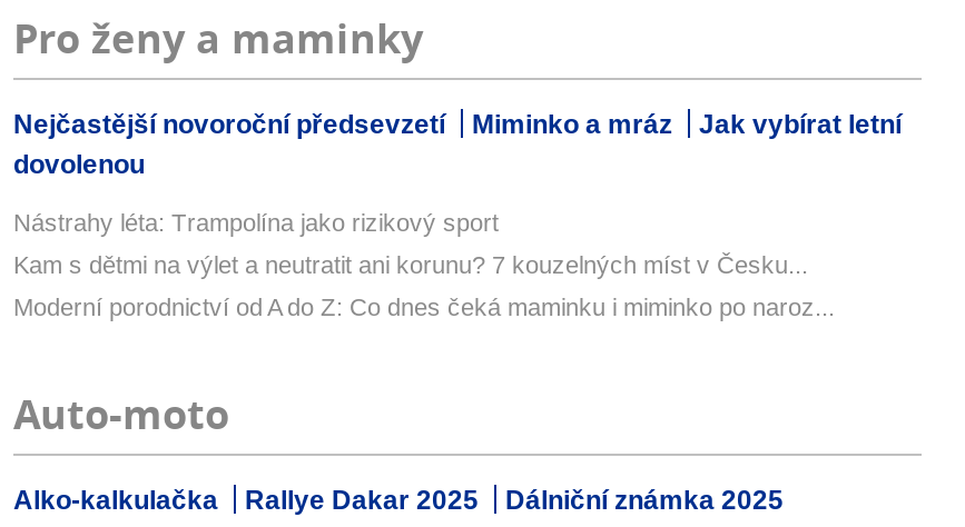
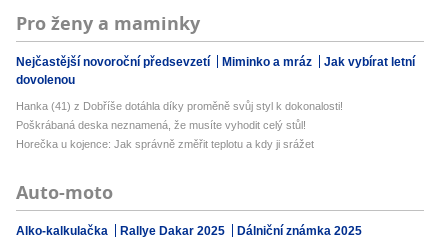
- Nástrahy léta: Trampolína jako rizikový sport
+ Hanka (41) z Dobříše dotáhla díky proměně svůj styl k dokonalosti!

- Kam s dětmi na výlet a neutratit ani korunu? 7 kouzelných míst v Česku...
+ Poškrábaná deska neznamená, že musíte vyhodit celý stůl!

- Moderní porodnictví od A do Z: Co dnes čeká maminku i miminko po naroz...
+ Horečka u kojence: Jak správně změřit teplotu a kdy ji srážet
